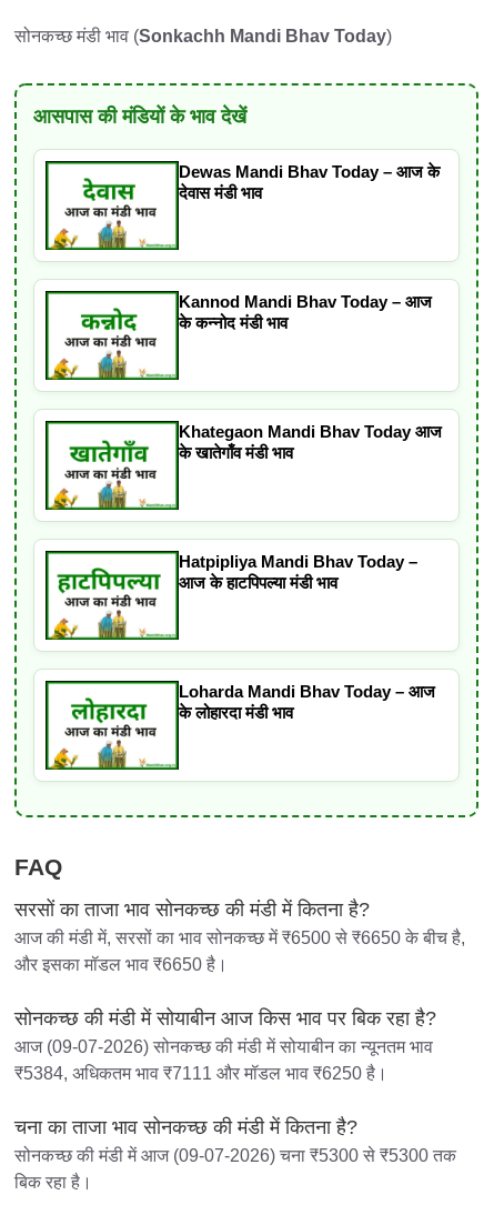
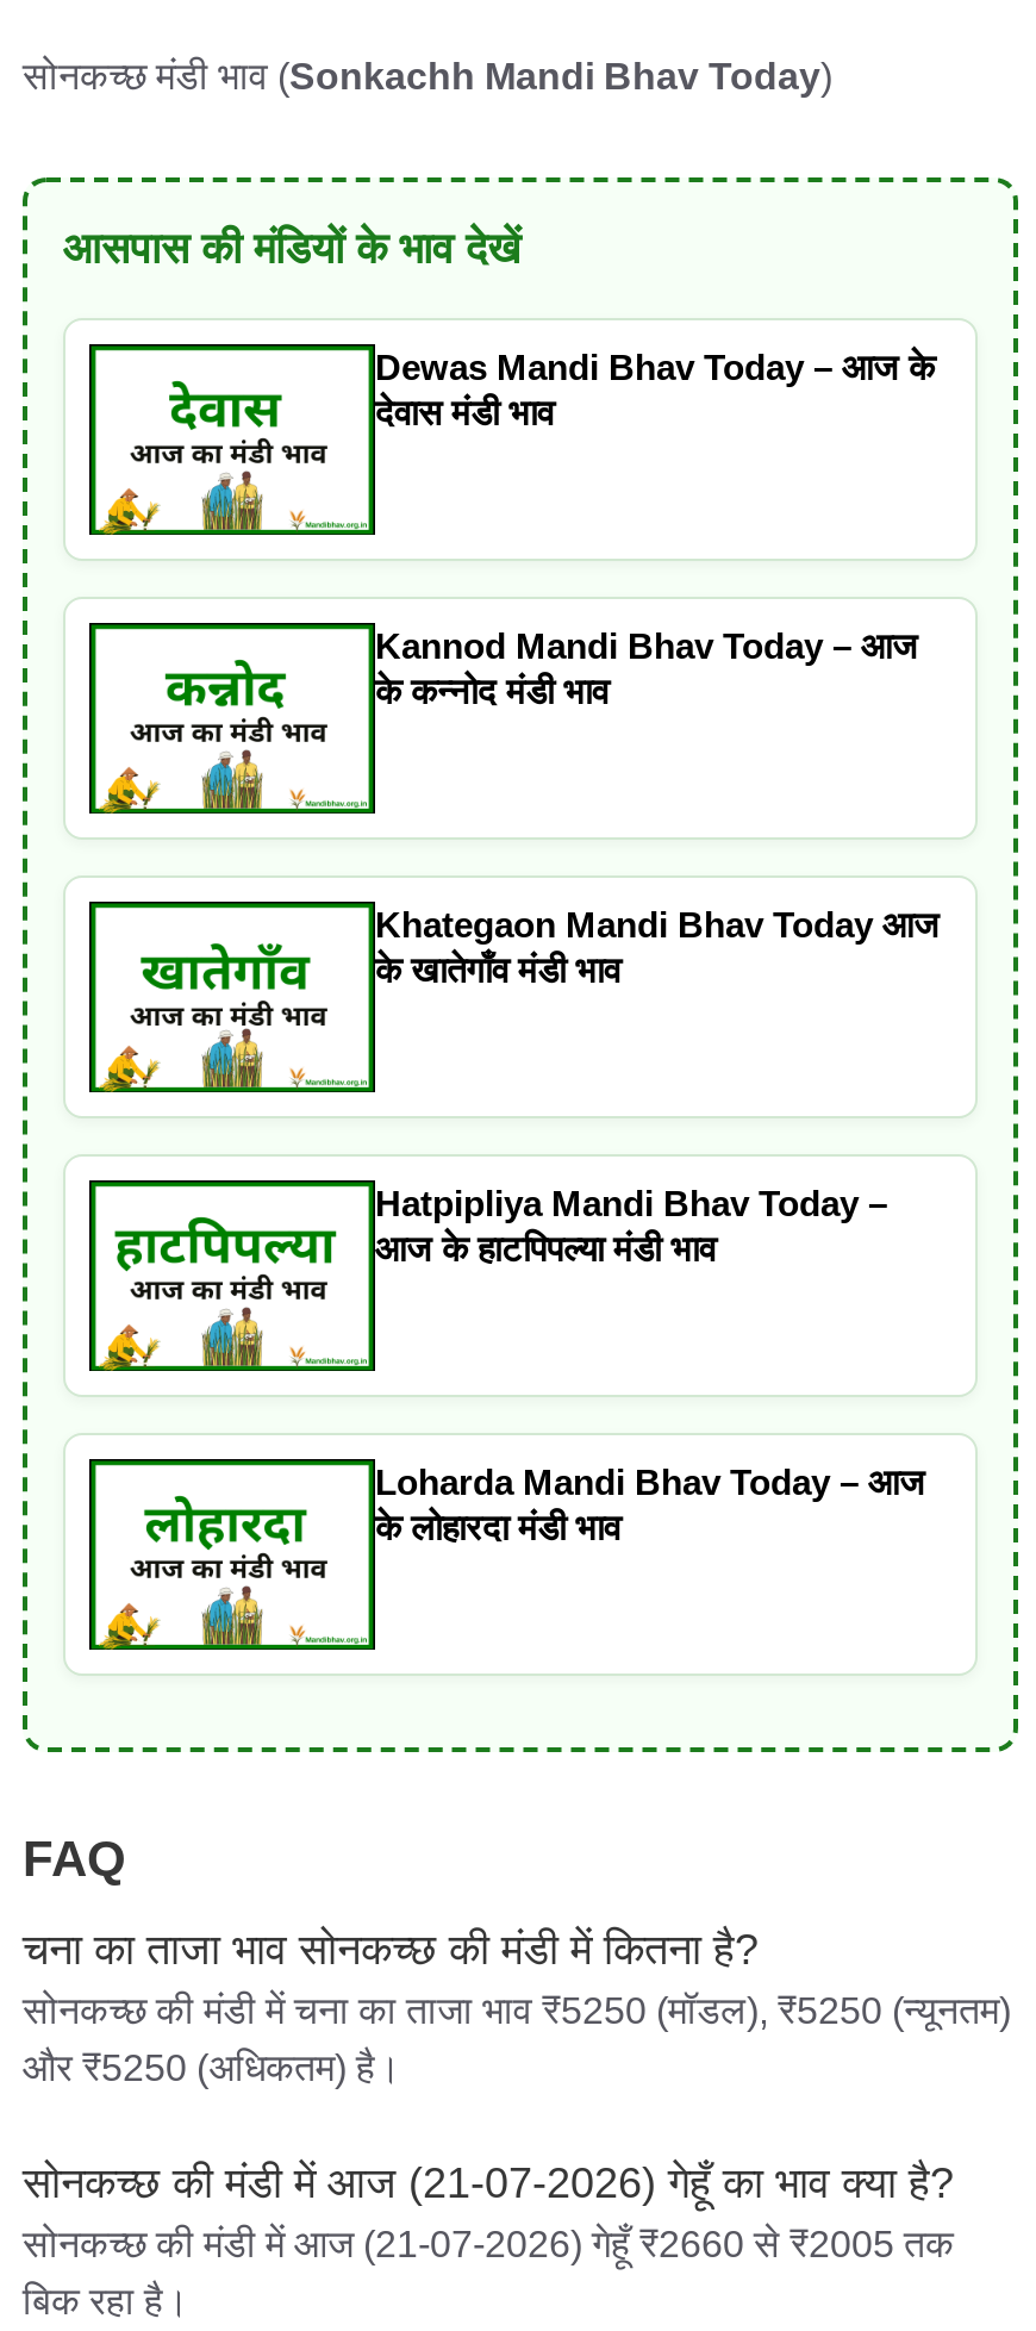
- सरसों का ताजा भाव सोनकच्छ की मंडी में कितना है?
- आज की मंडी में, सरसों का भाव सोनकच्छ में ₹6500 से ₹6650 के बीच है,
- और इसका मॉडल भाव ₹6650 है।
- सोनकच्छ की मंडी में सोयाबीन आज किस भाव पर बिक रहा है?
- आज (09-07-2026) सोनकच्छ की मंडी में सोयाबीन का न्यूनतम भाव
- ₹5384, अधिकतम भाव ₹7111 और मॉडल भाव ₹6250 है।

moved up: चना का ताजा भाव सोनकच्छ की मंडी में कितना है?

- सोनकच्छ की मंडी में आज (09-07-2026) चना ₹5300 से ₹5300 तक
+ सोनकच्छ की मंडी में चना का ताजा भाव ₹5250 (मॉडल), ₹5250 (न्यूनतम)
+ और ₹5250 (अधिकतम) है।
+ सोनकच्छ की मंडी में आज (21-07-2026) गेहूँ का भाव क्या है?
+ सोनकच्छ की मंडी में आज (21-07-2026) गेहूँ ₹2660 से ₹2005 तक
